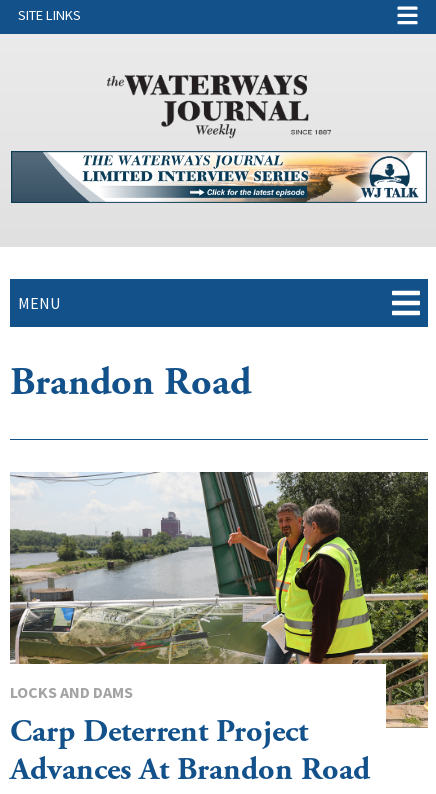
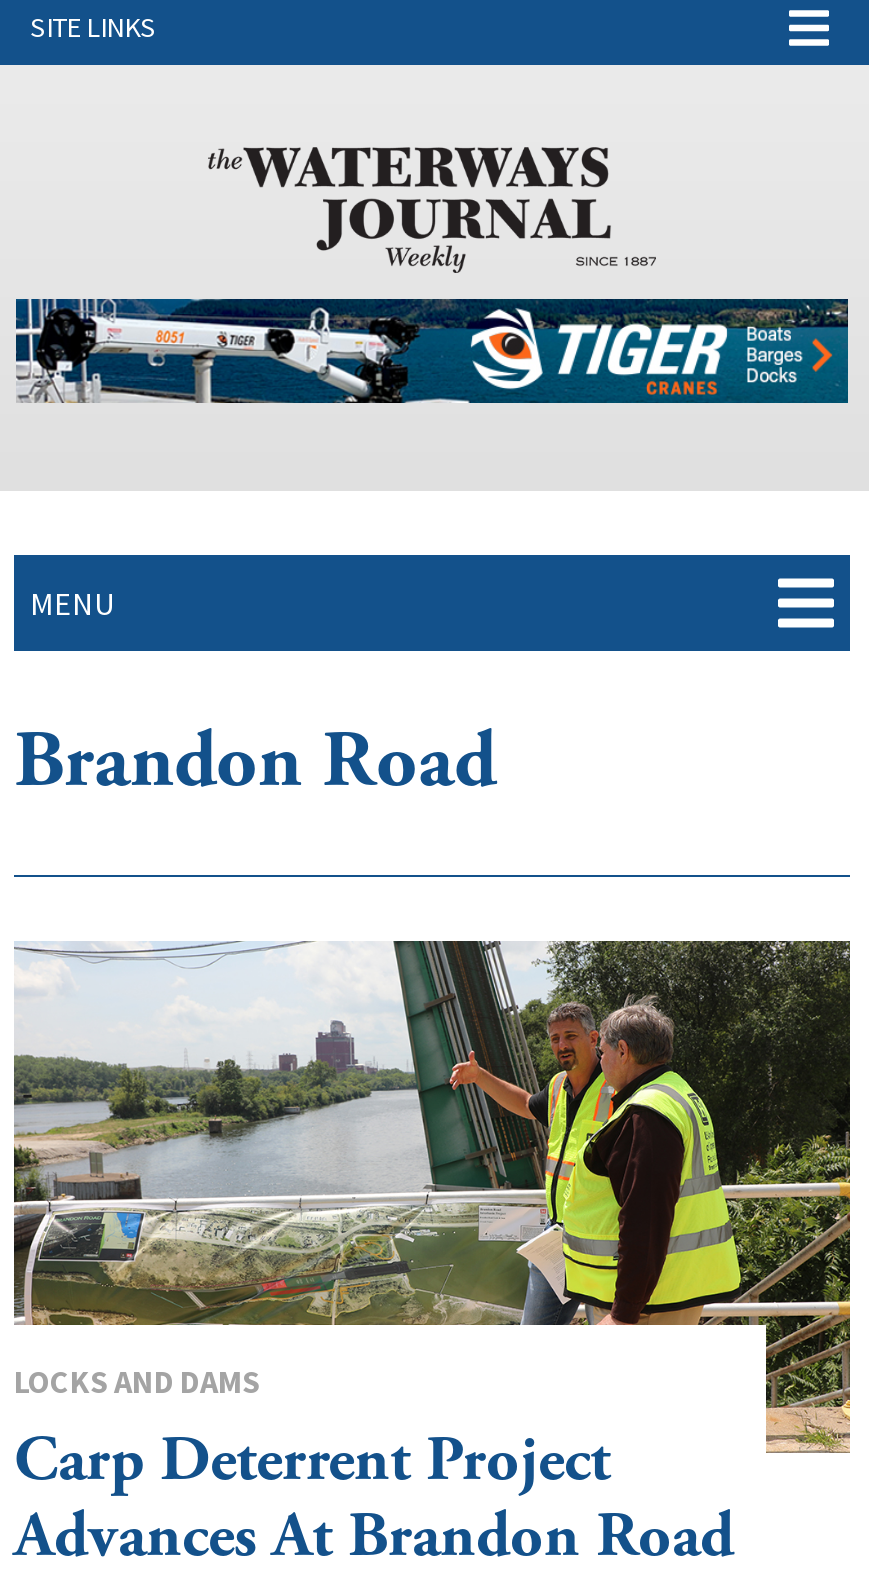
- [image]
+ [image]
